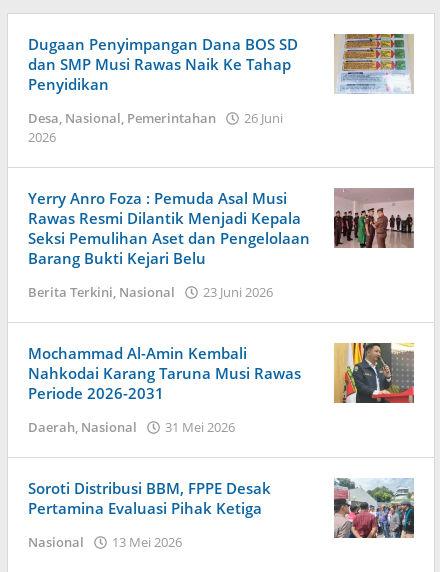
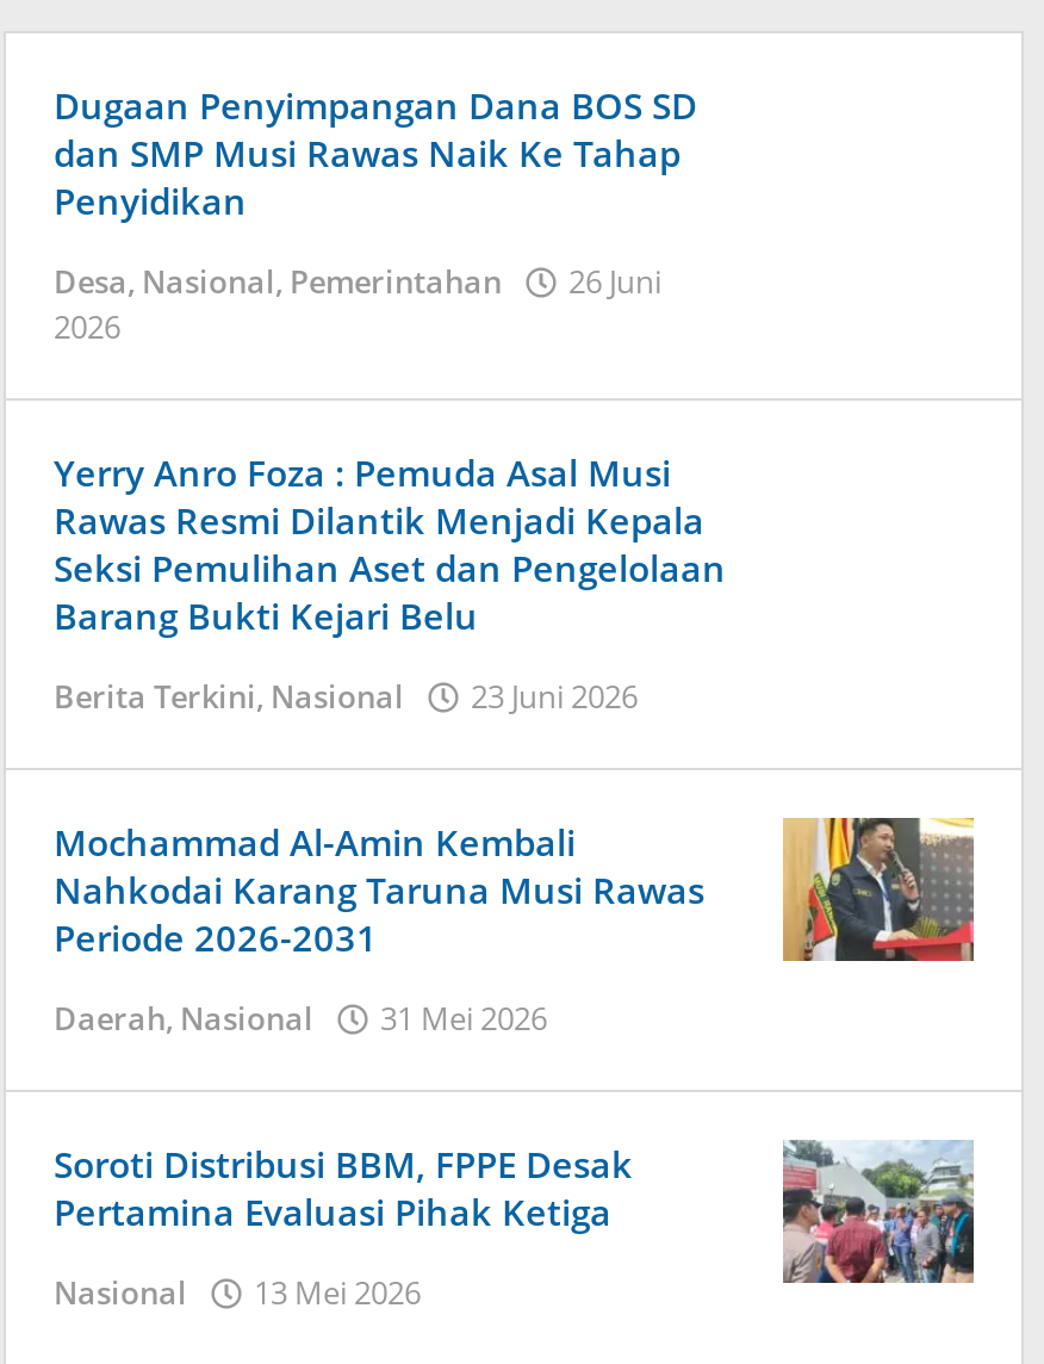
- [image]

- [image]
